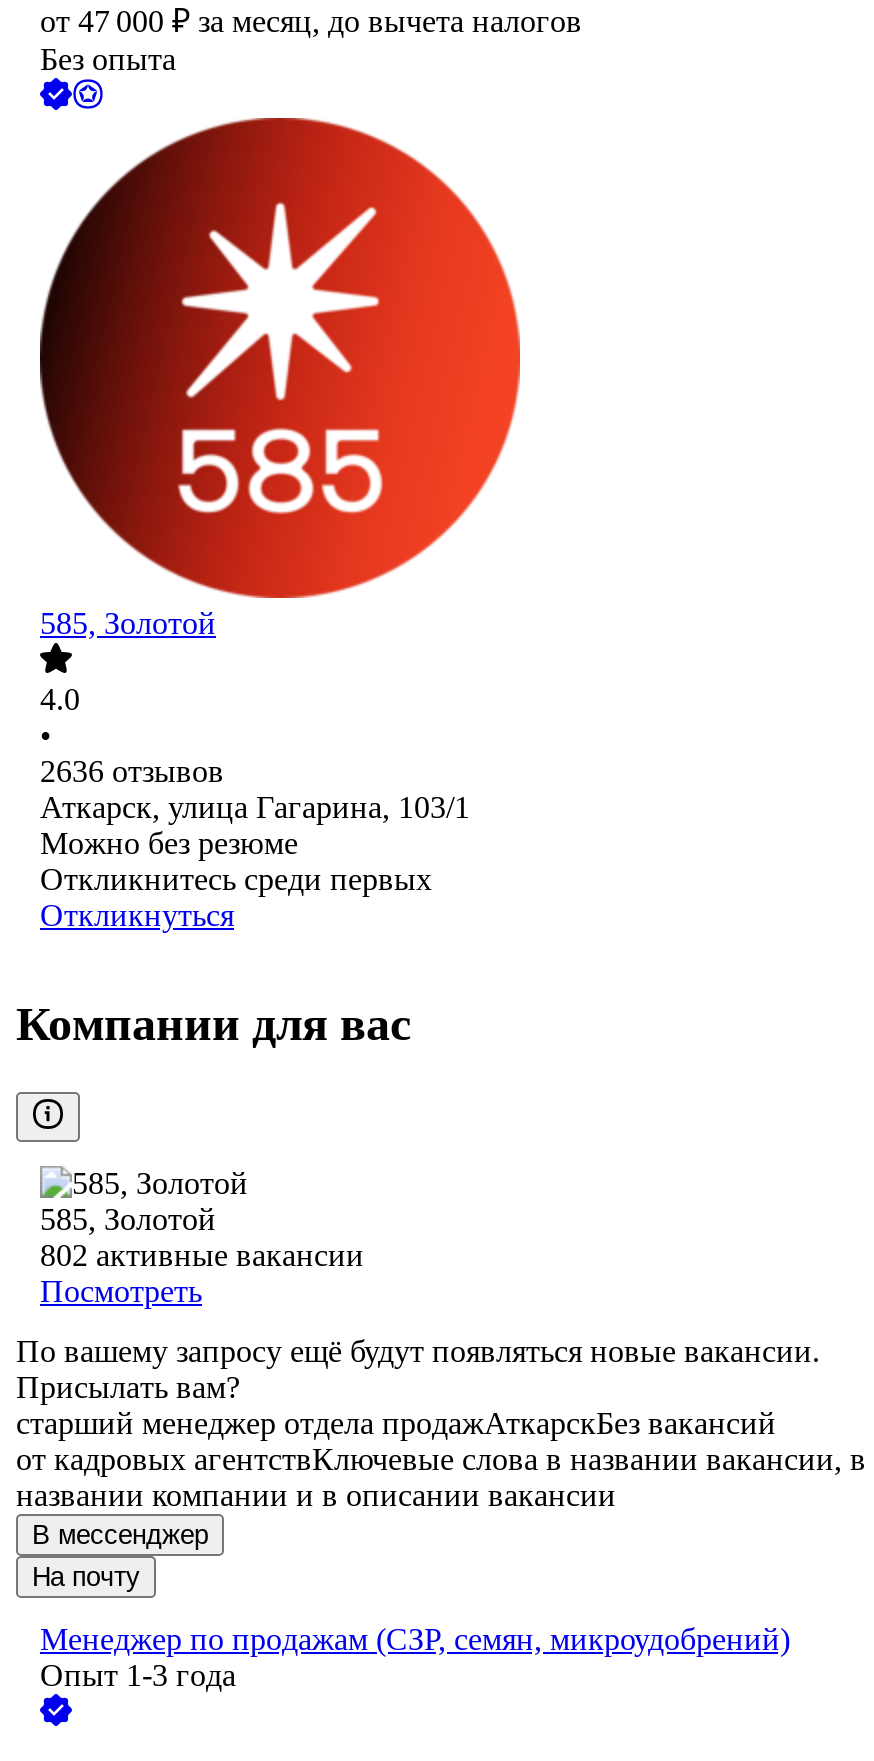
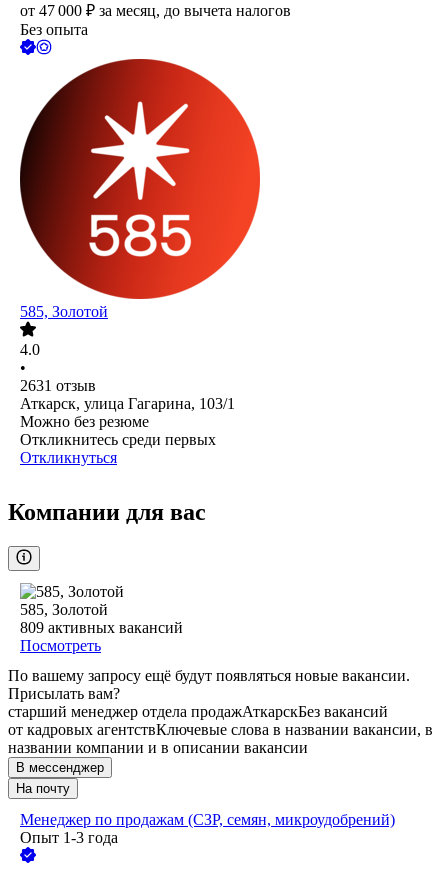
- 2636 отзывов
+ 2631 отзыв

- 802 активные вакансии
+ 809 активных вакансий
